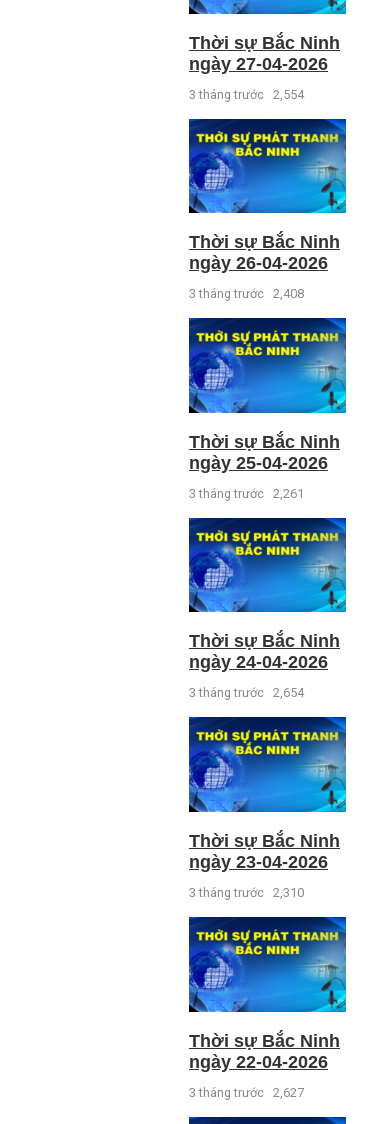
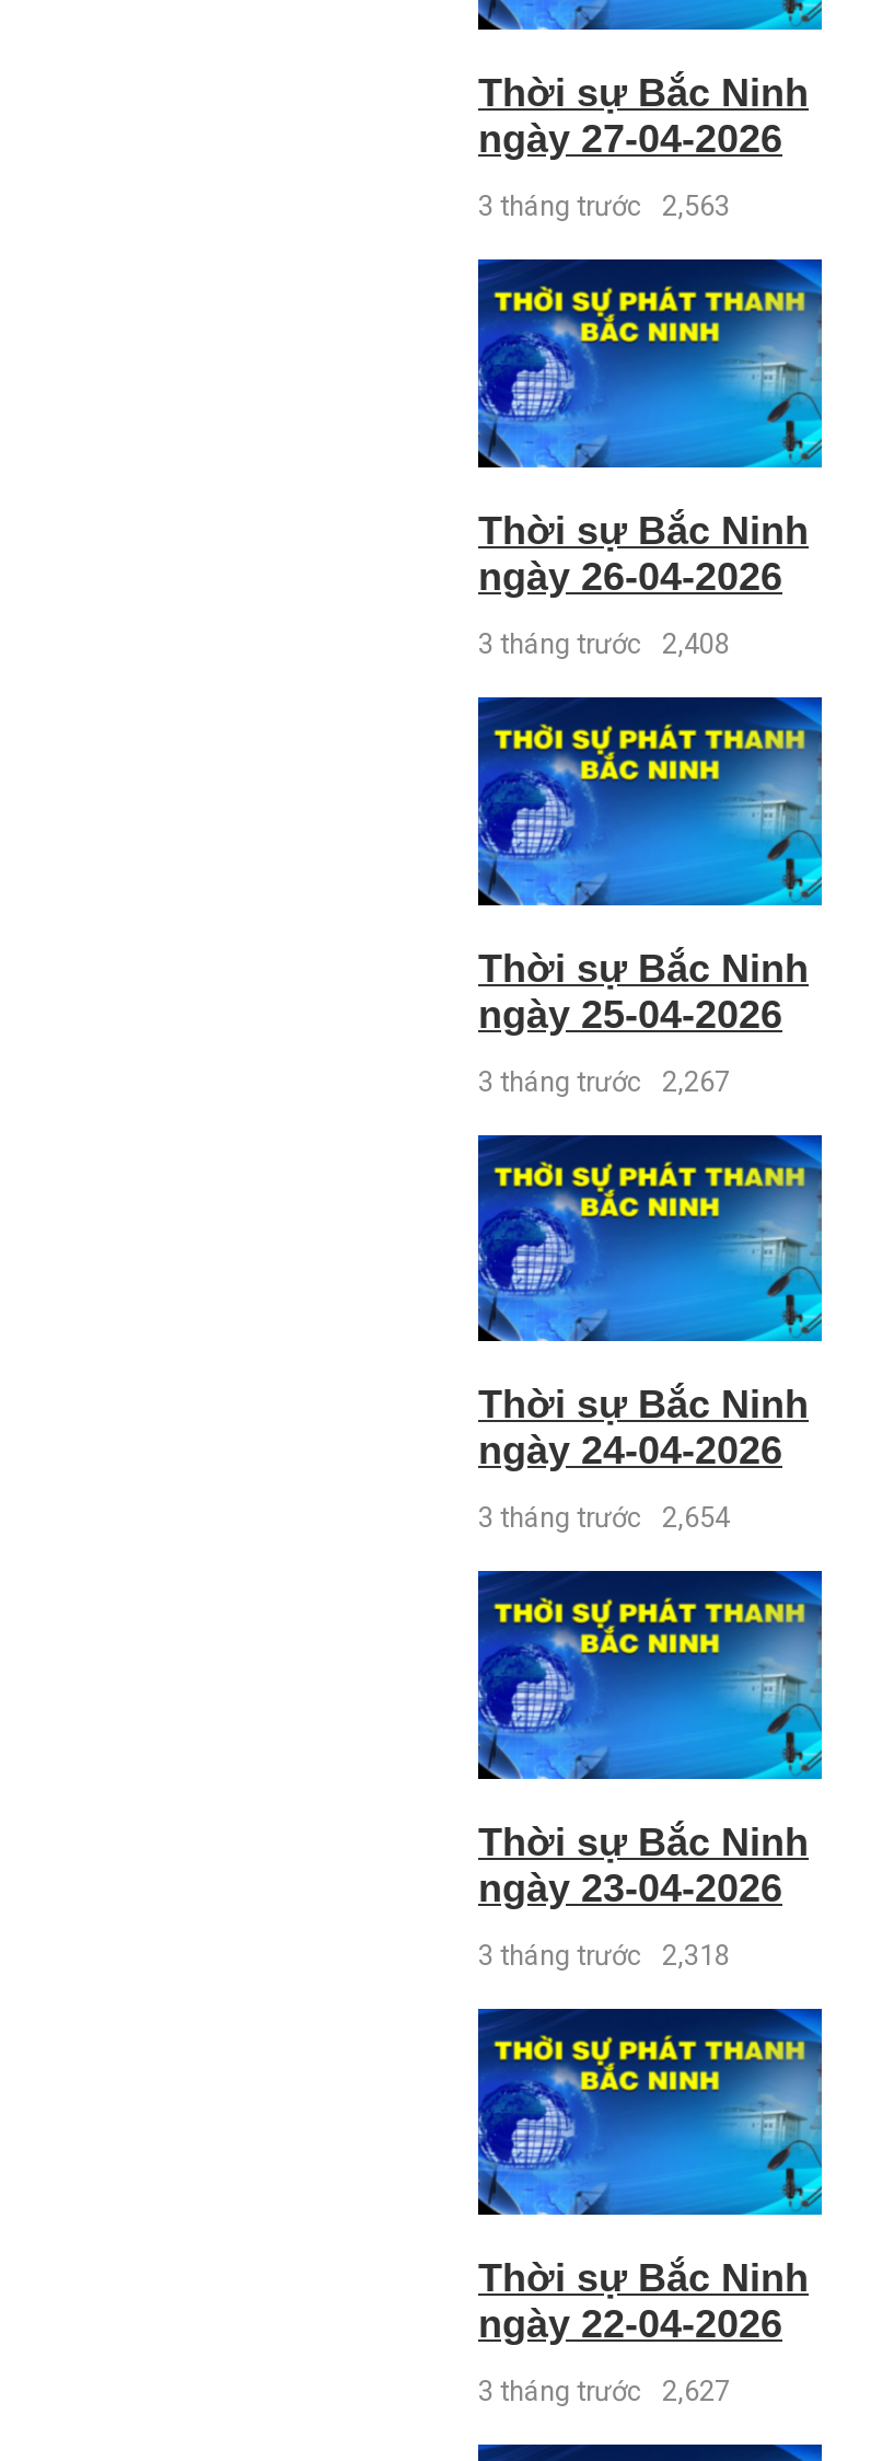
- 3 tháng trước 2,554
+ 3 tháng trước 2,563

- 3 tháng trước 2,261
+ 3 tháng trước 2,267

- 3 tháng trước 2,310
+ 3 tháng trước 2,318
